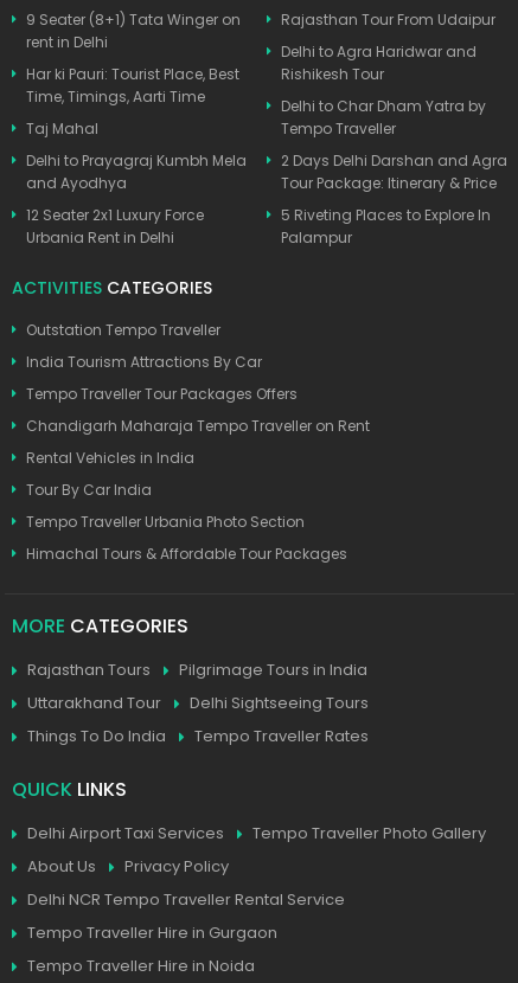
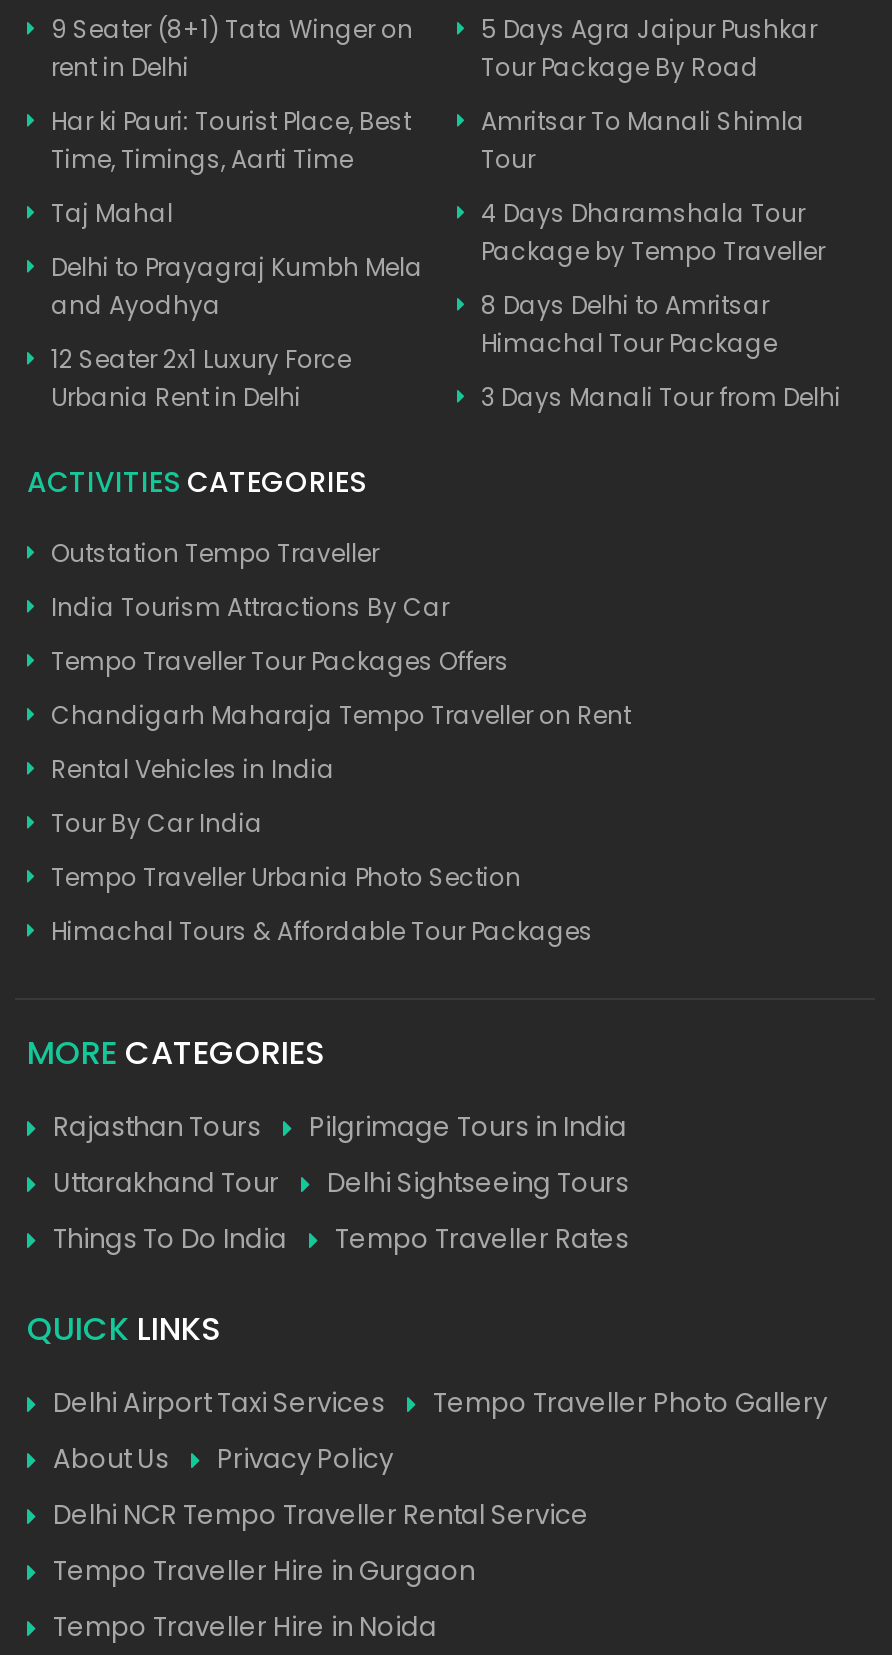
- Rajasthan Tour From Udaipur
+ 5 Days Agra Jaipur Pushkar
+ Tour Package By Road

- Delhi to Agra Haridwar and
- Rishikesh Tour
+ Amritsar To Manali Shimla
+ Tour

- Delhi to Char Dham Yatra by
- Tempo Traveller
+ 4 Days Dharamshala Tour
+ Package by Tempo Traveller

- 2 Days Delhi Darshan and Agra
- Tour Package: Itinerary & Price
+ 8 Days Delhi to Amritsar
+ Himachal Tour Package

- 5 Riveting Places to Explore In
- Palampur
+ 3 Days Manali Tour from Delhi
